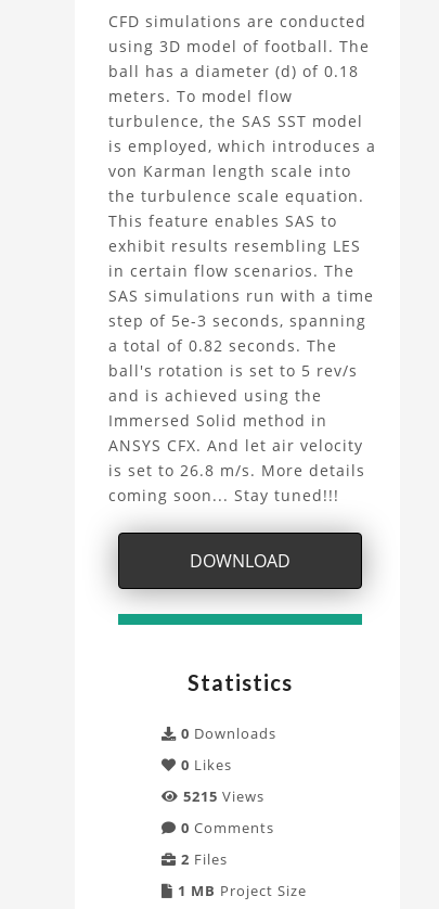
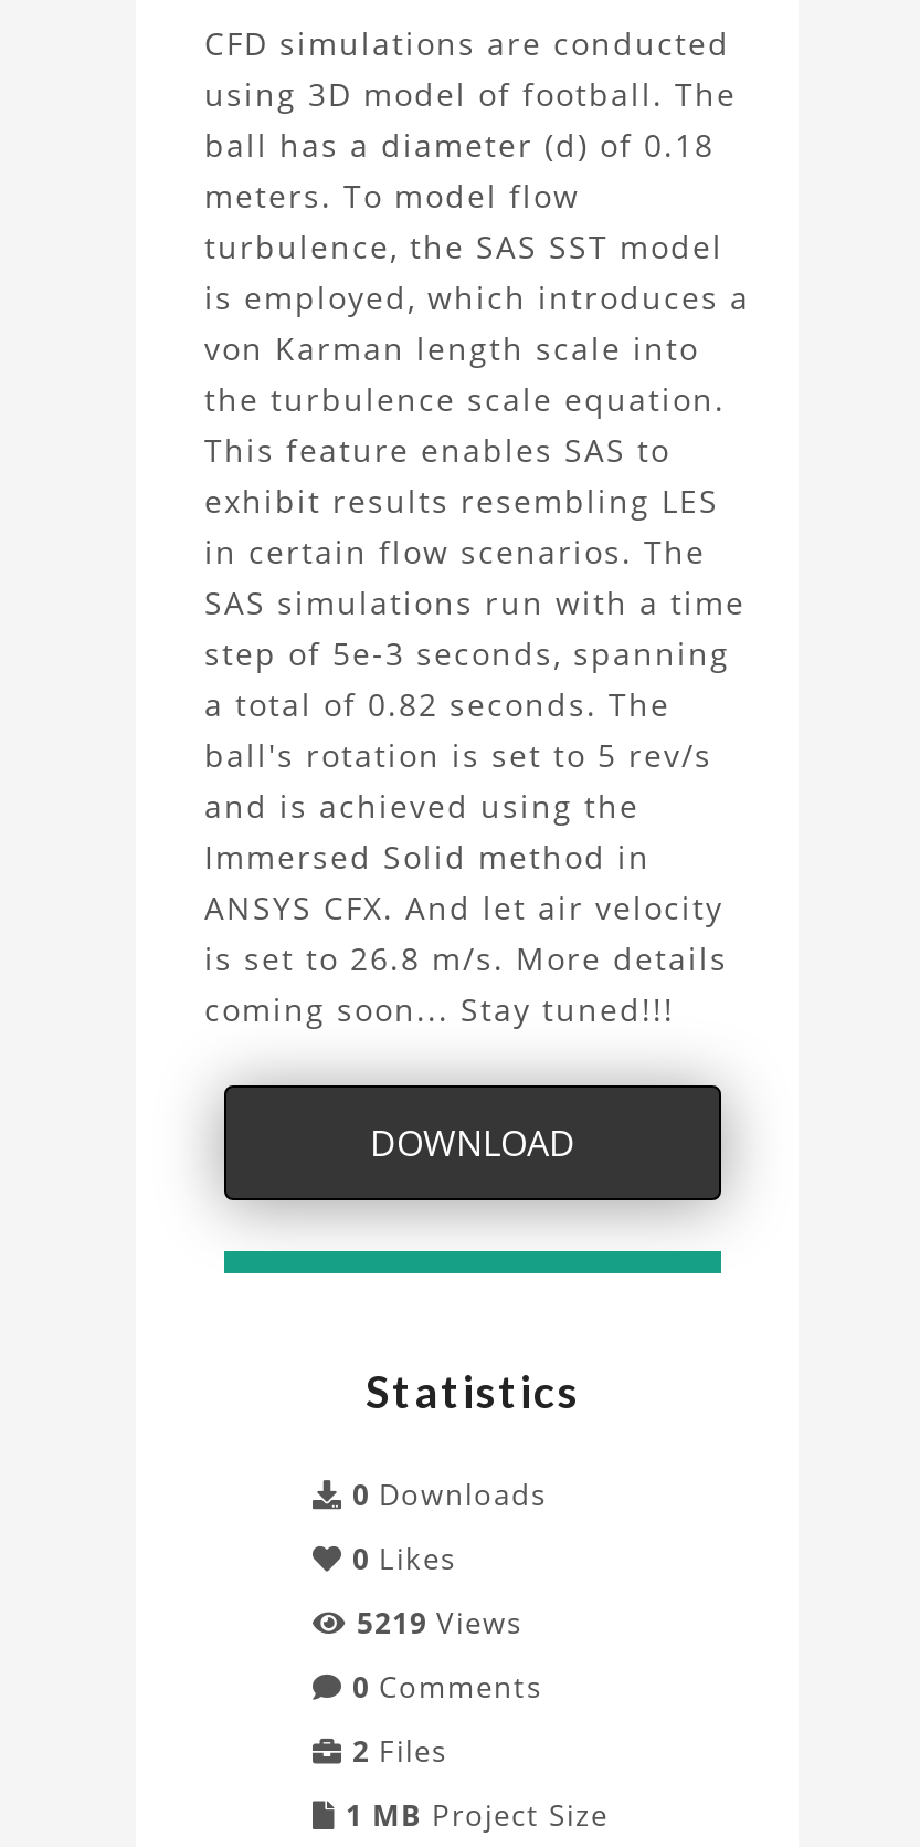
- 5215 Views
+ 5219 Views
